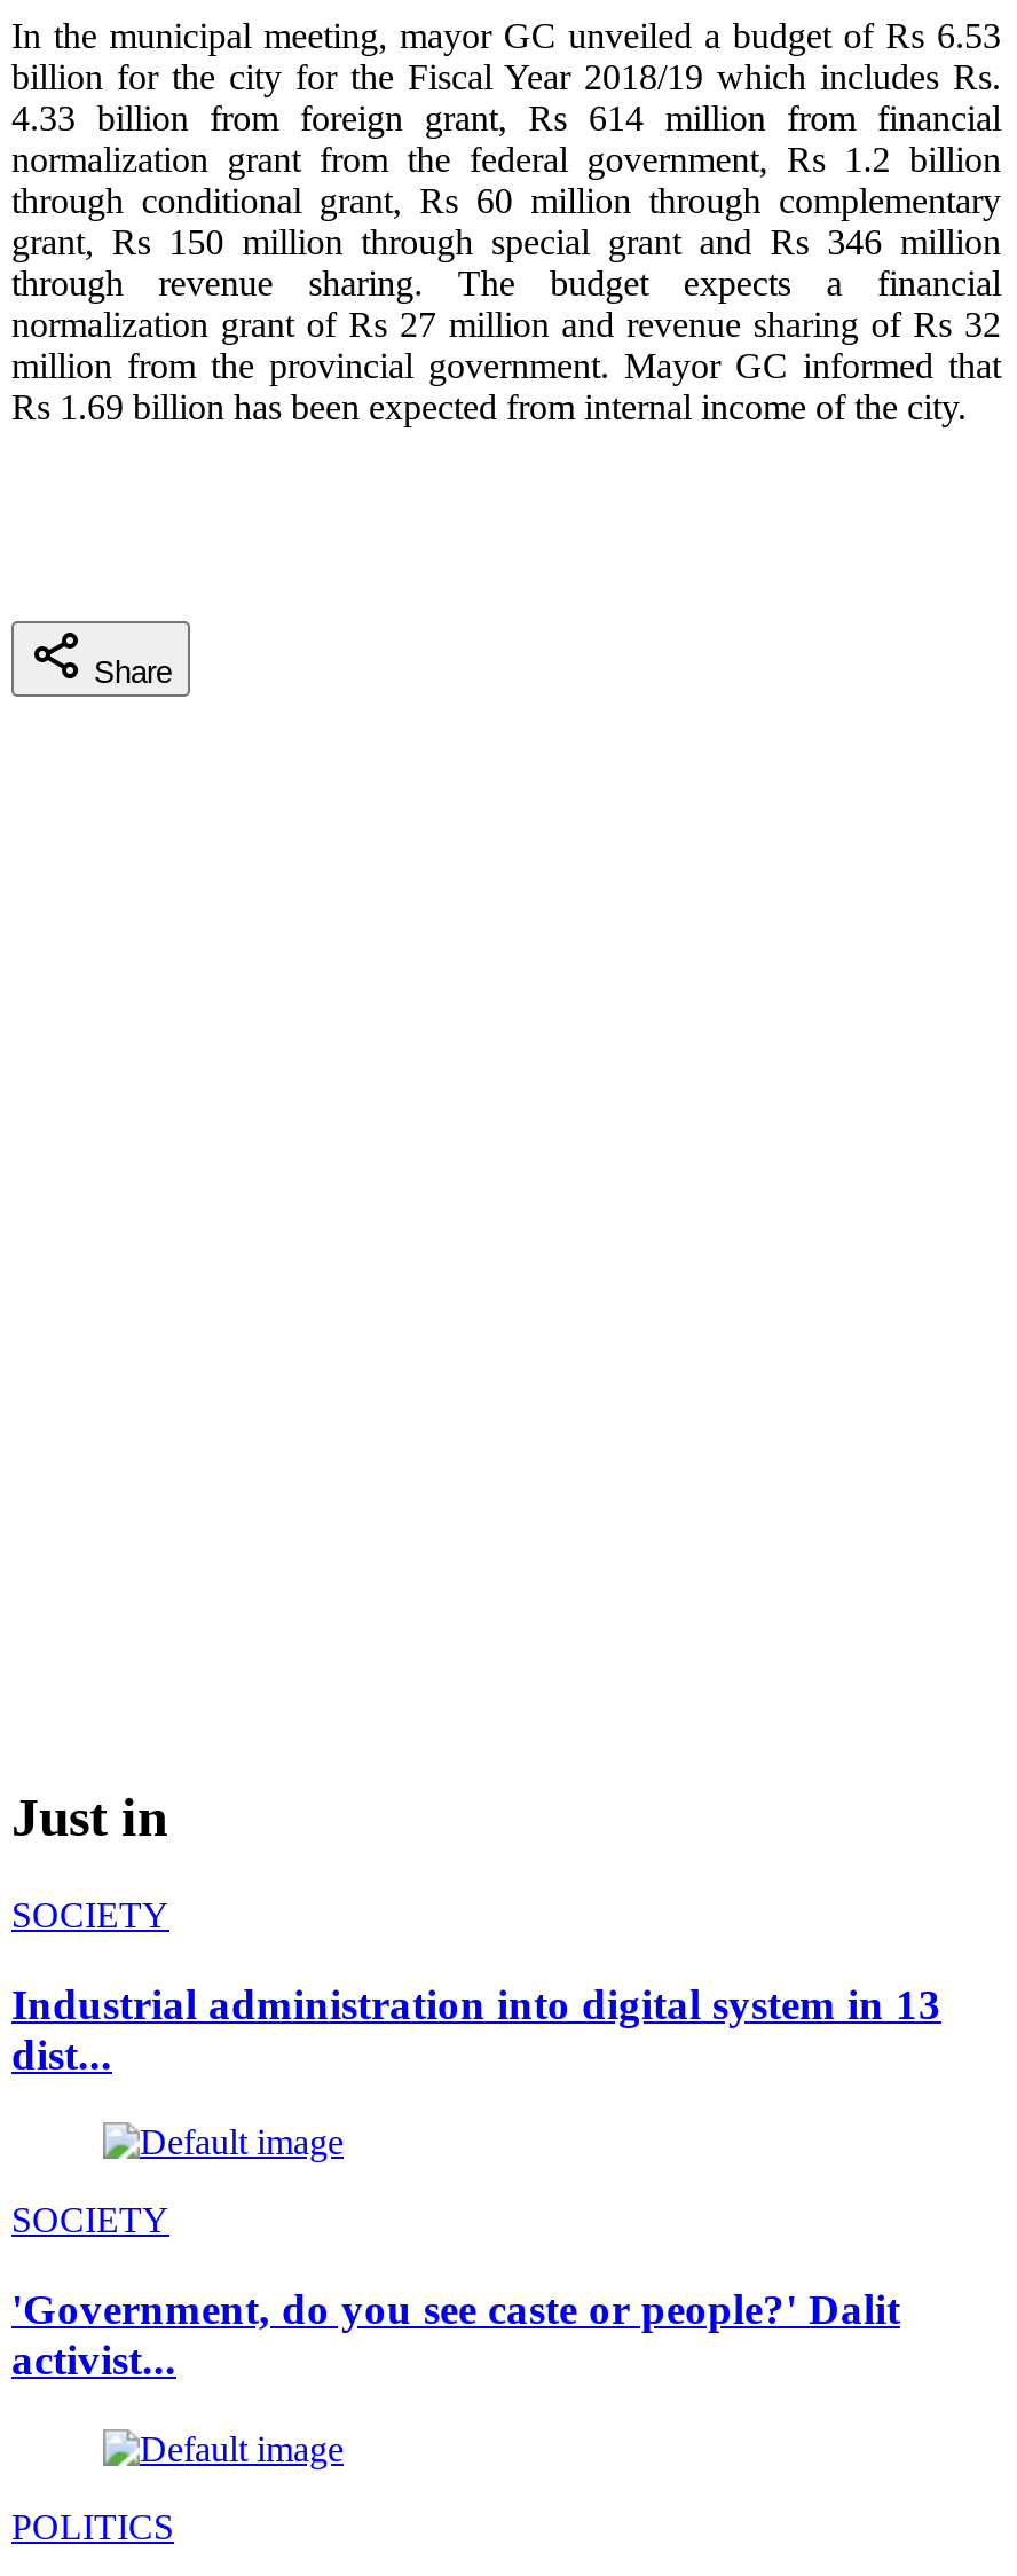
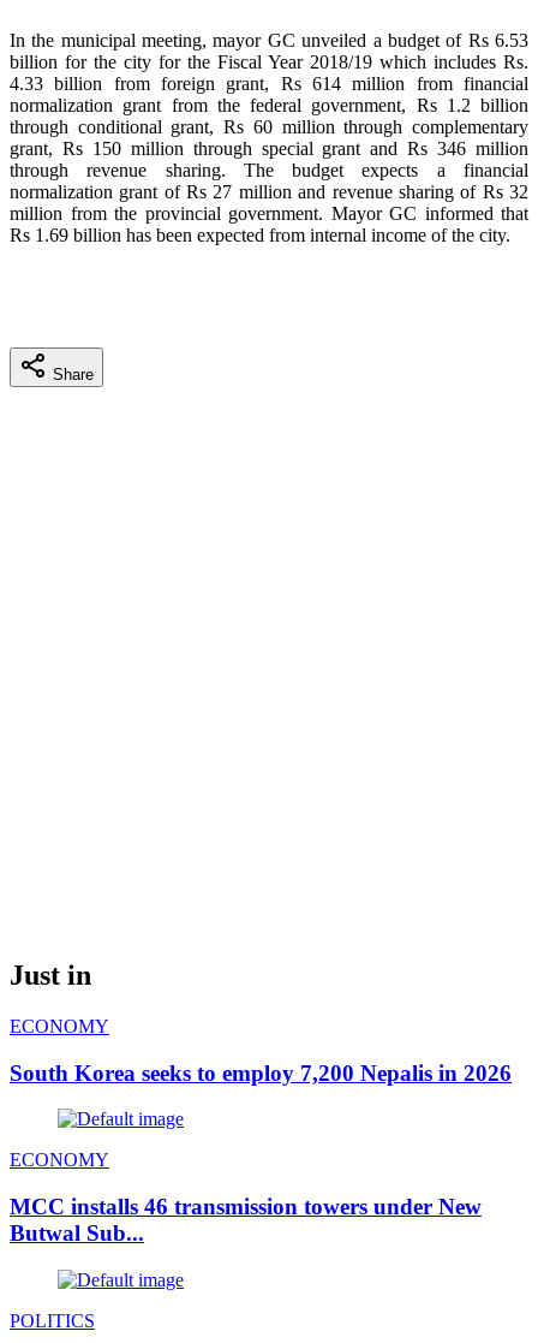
- SOCIETY
+ ECONOMY

- Industrial administration into digital system in 13
- dist...
+ South Korea seeks to employ 7,200 Nepalis in 2026

- SOCIETY
+ ECONOMY

- 'Government, do you see caste or people?' Dalit
- activist...
+ MCC installs 46 transmission towers under New
+ Butwal Sub...
